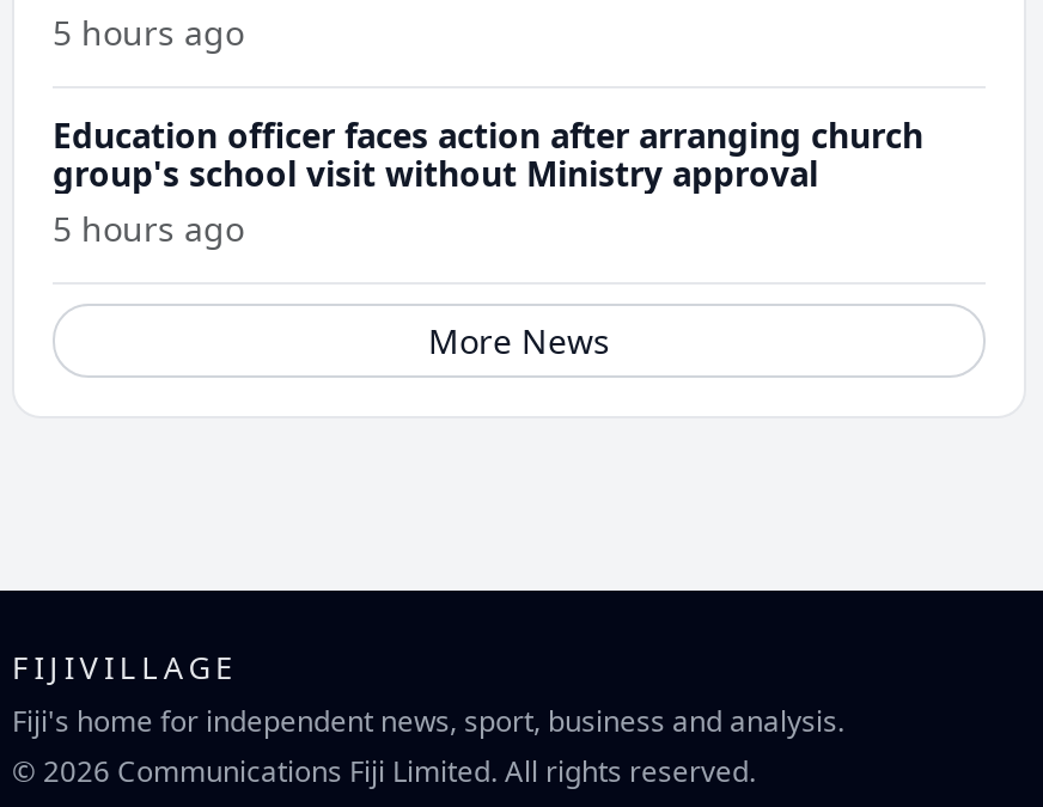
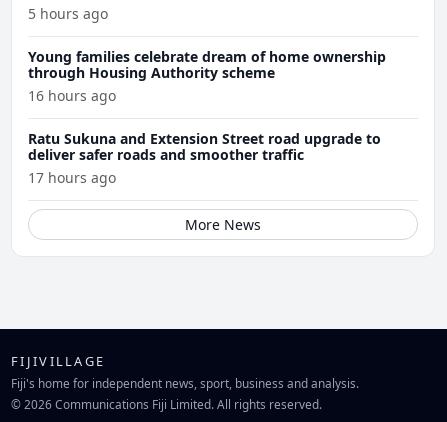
- Education officer faces action after arranging church
- group's school visit without Ministry approval
- 5 hours ago
+ Young families celebrate dream of home ownership
+ through Housing Authority scheme
+ 16 hours ago
+ Ratu Sukuna and Extension Street road upgrade to
+ deliver safer roads and smoother traffic
+ 17 hours ago
